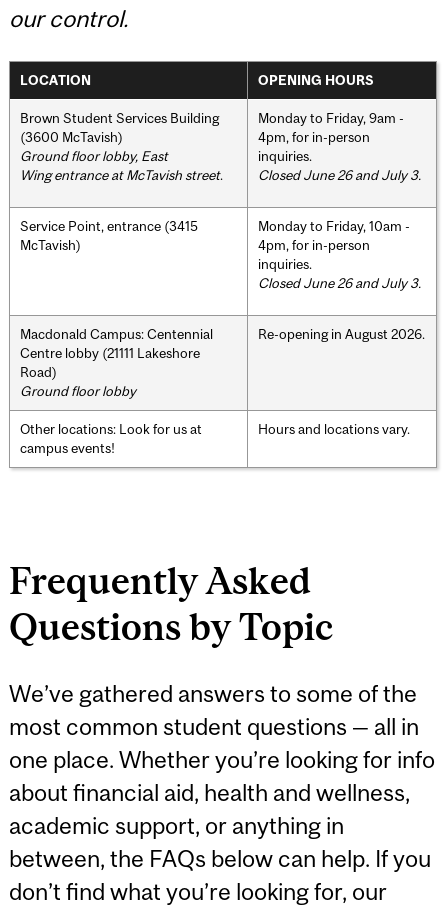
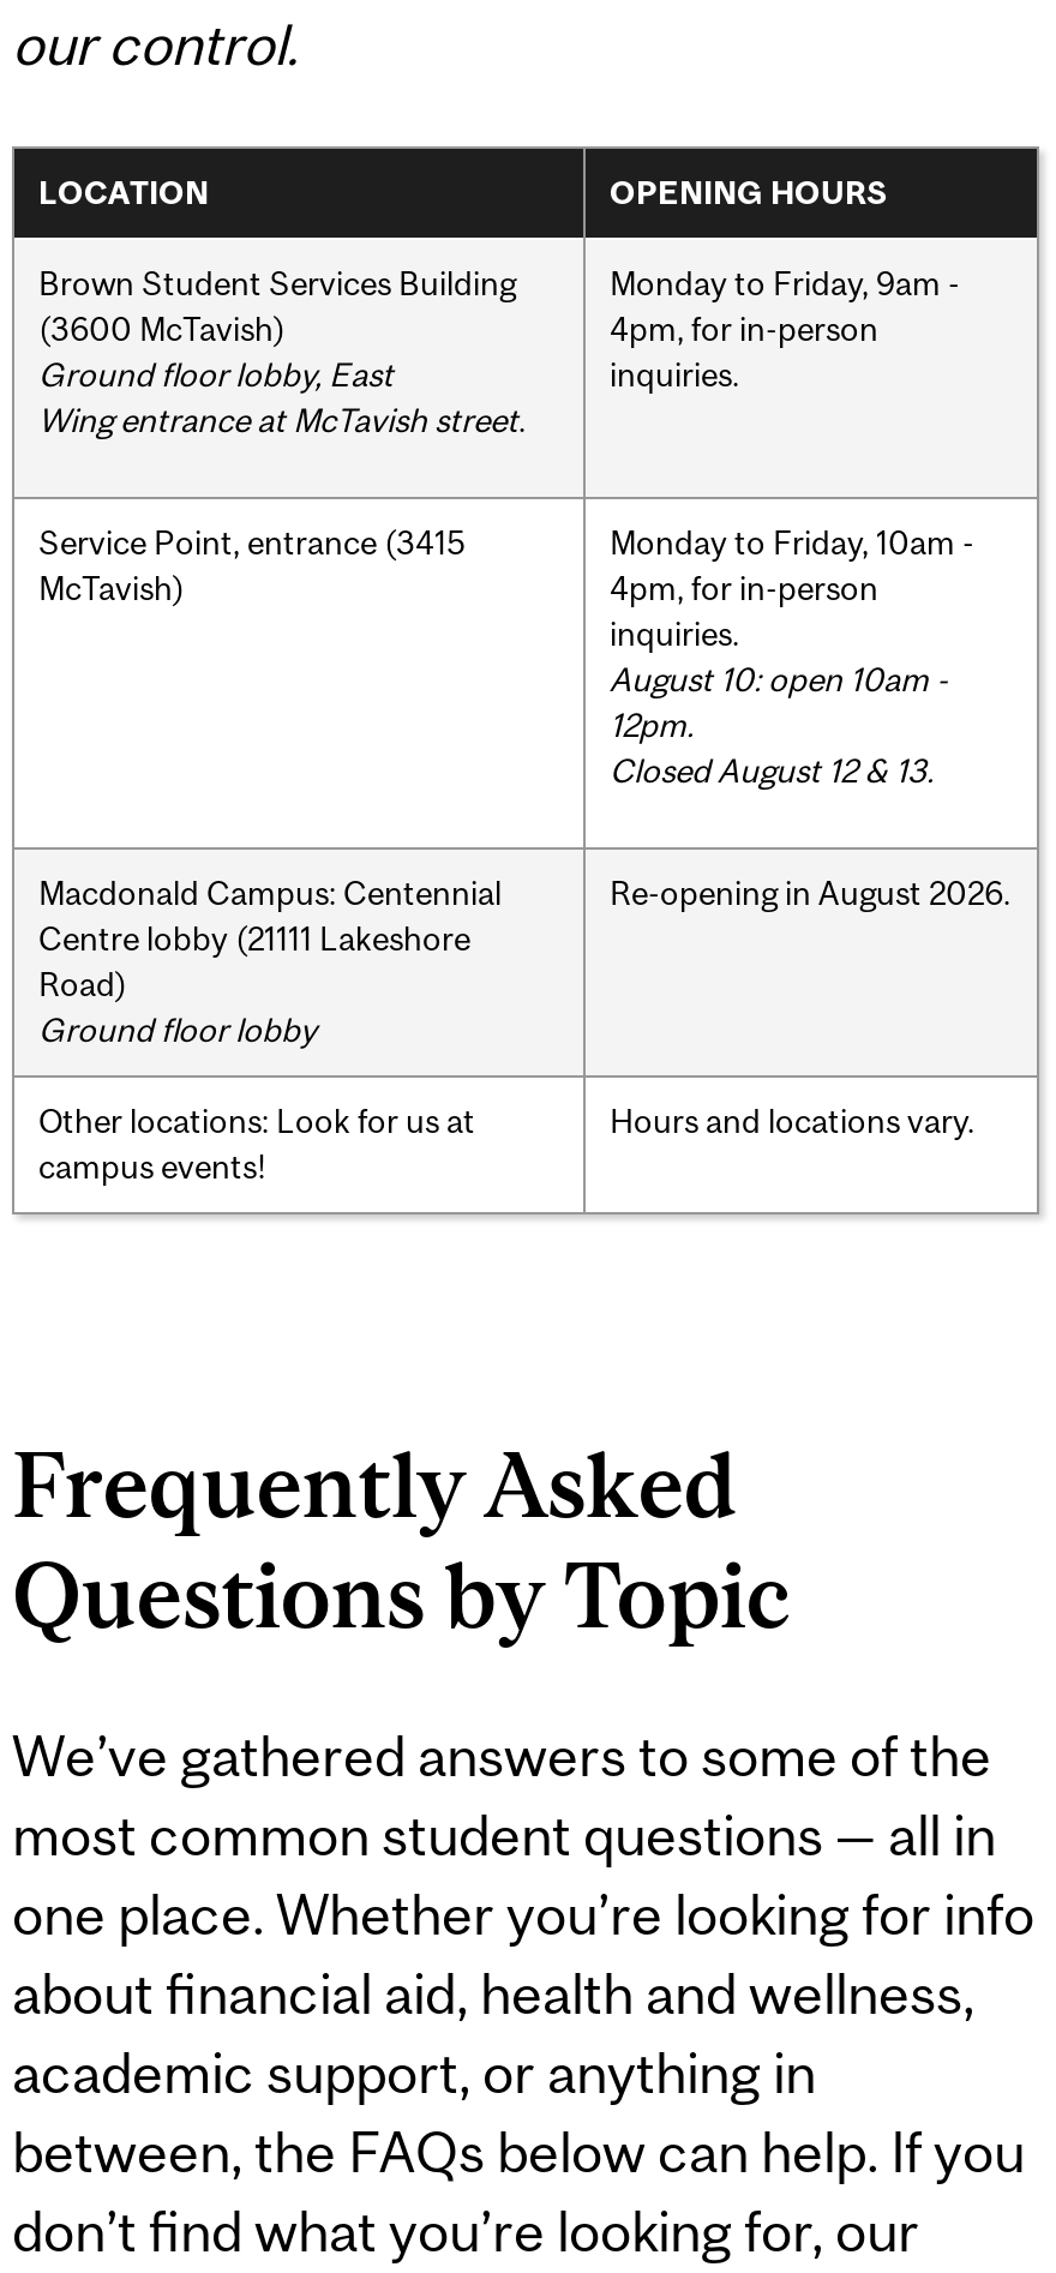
- Closed June 26 and July 3.

- Closed June 26 and July 3.
+ August 10: open 10am -
+ 12pm.
+ Closed August 12 & 13.
